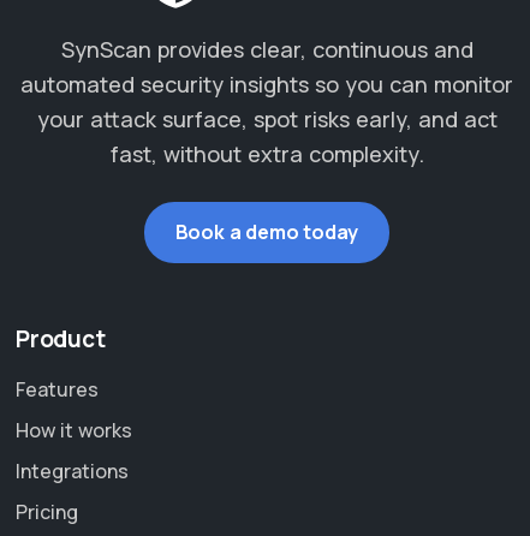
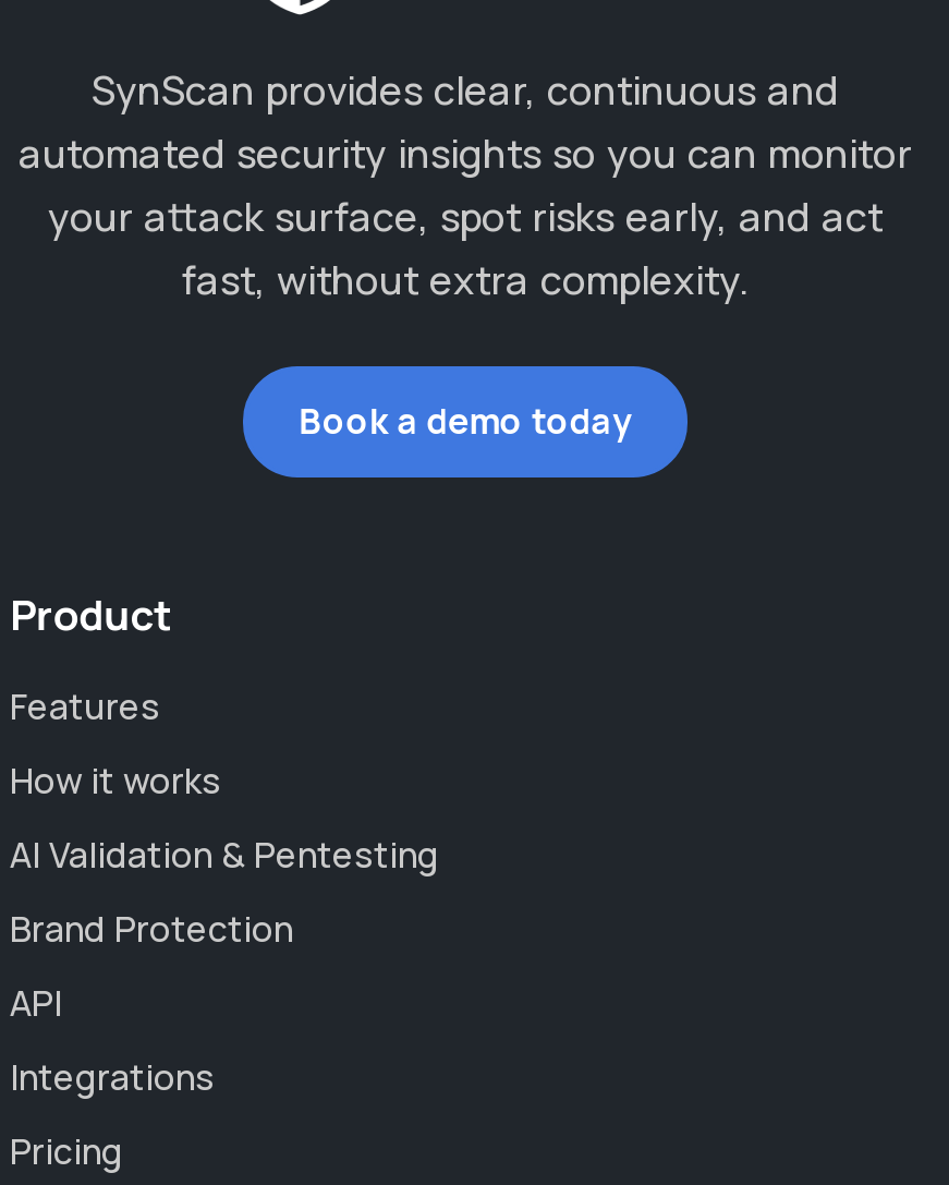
+ AI Validation & Pentesting
+ Brand Protection
+ API
